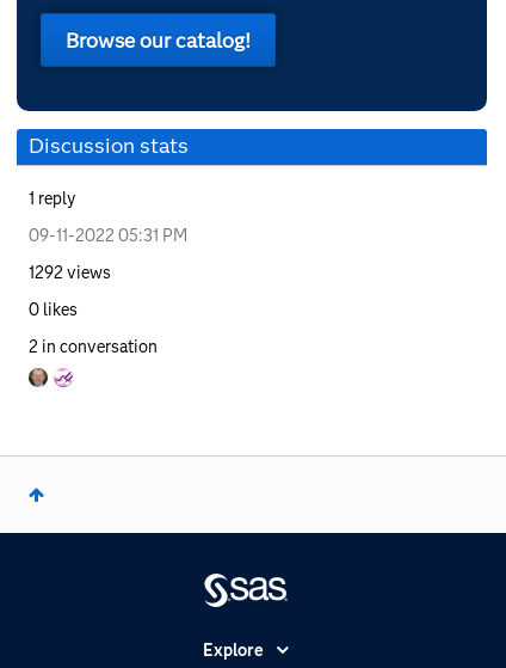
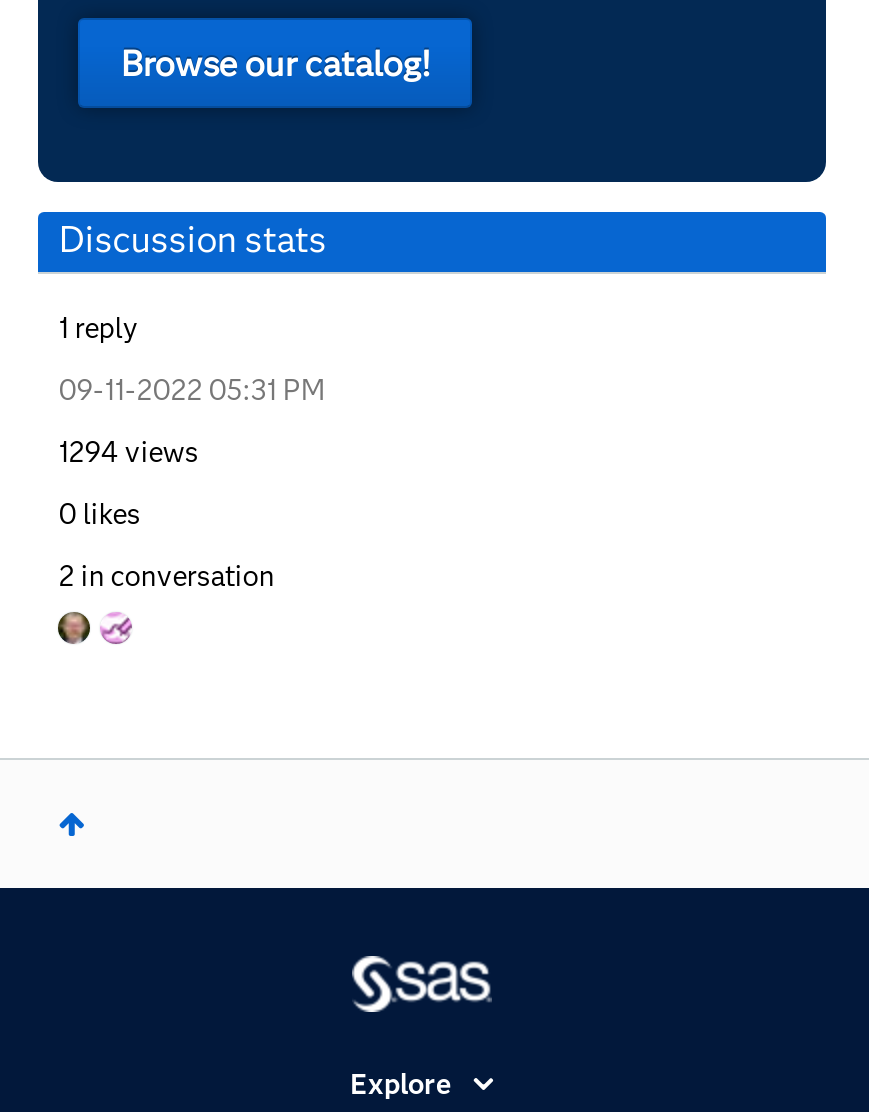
- 1292 views
+ 1294 views
